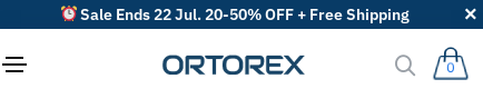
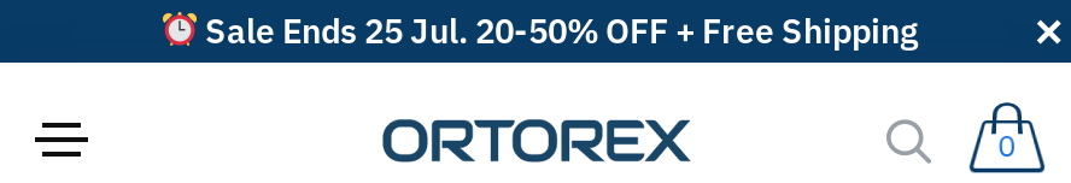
- Sale Ends 22 Jul. 20-50% OFF + Free Shipping
+ Sale Ends 25 Jul. 20-50% OFF + Free Shipping
